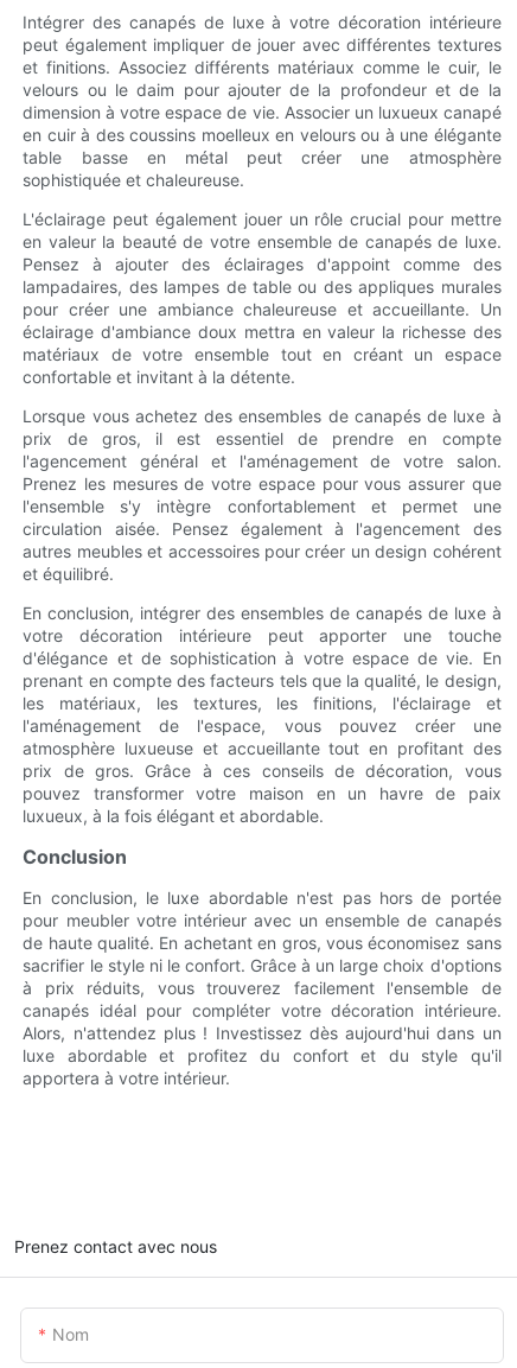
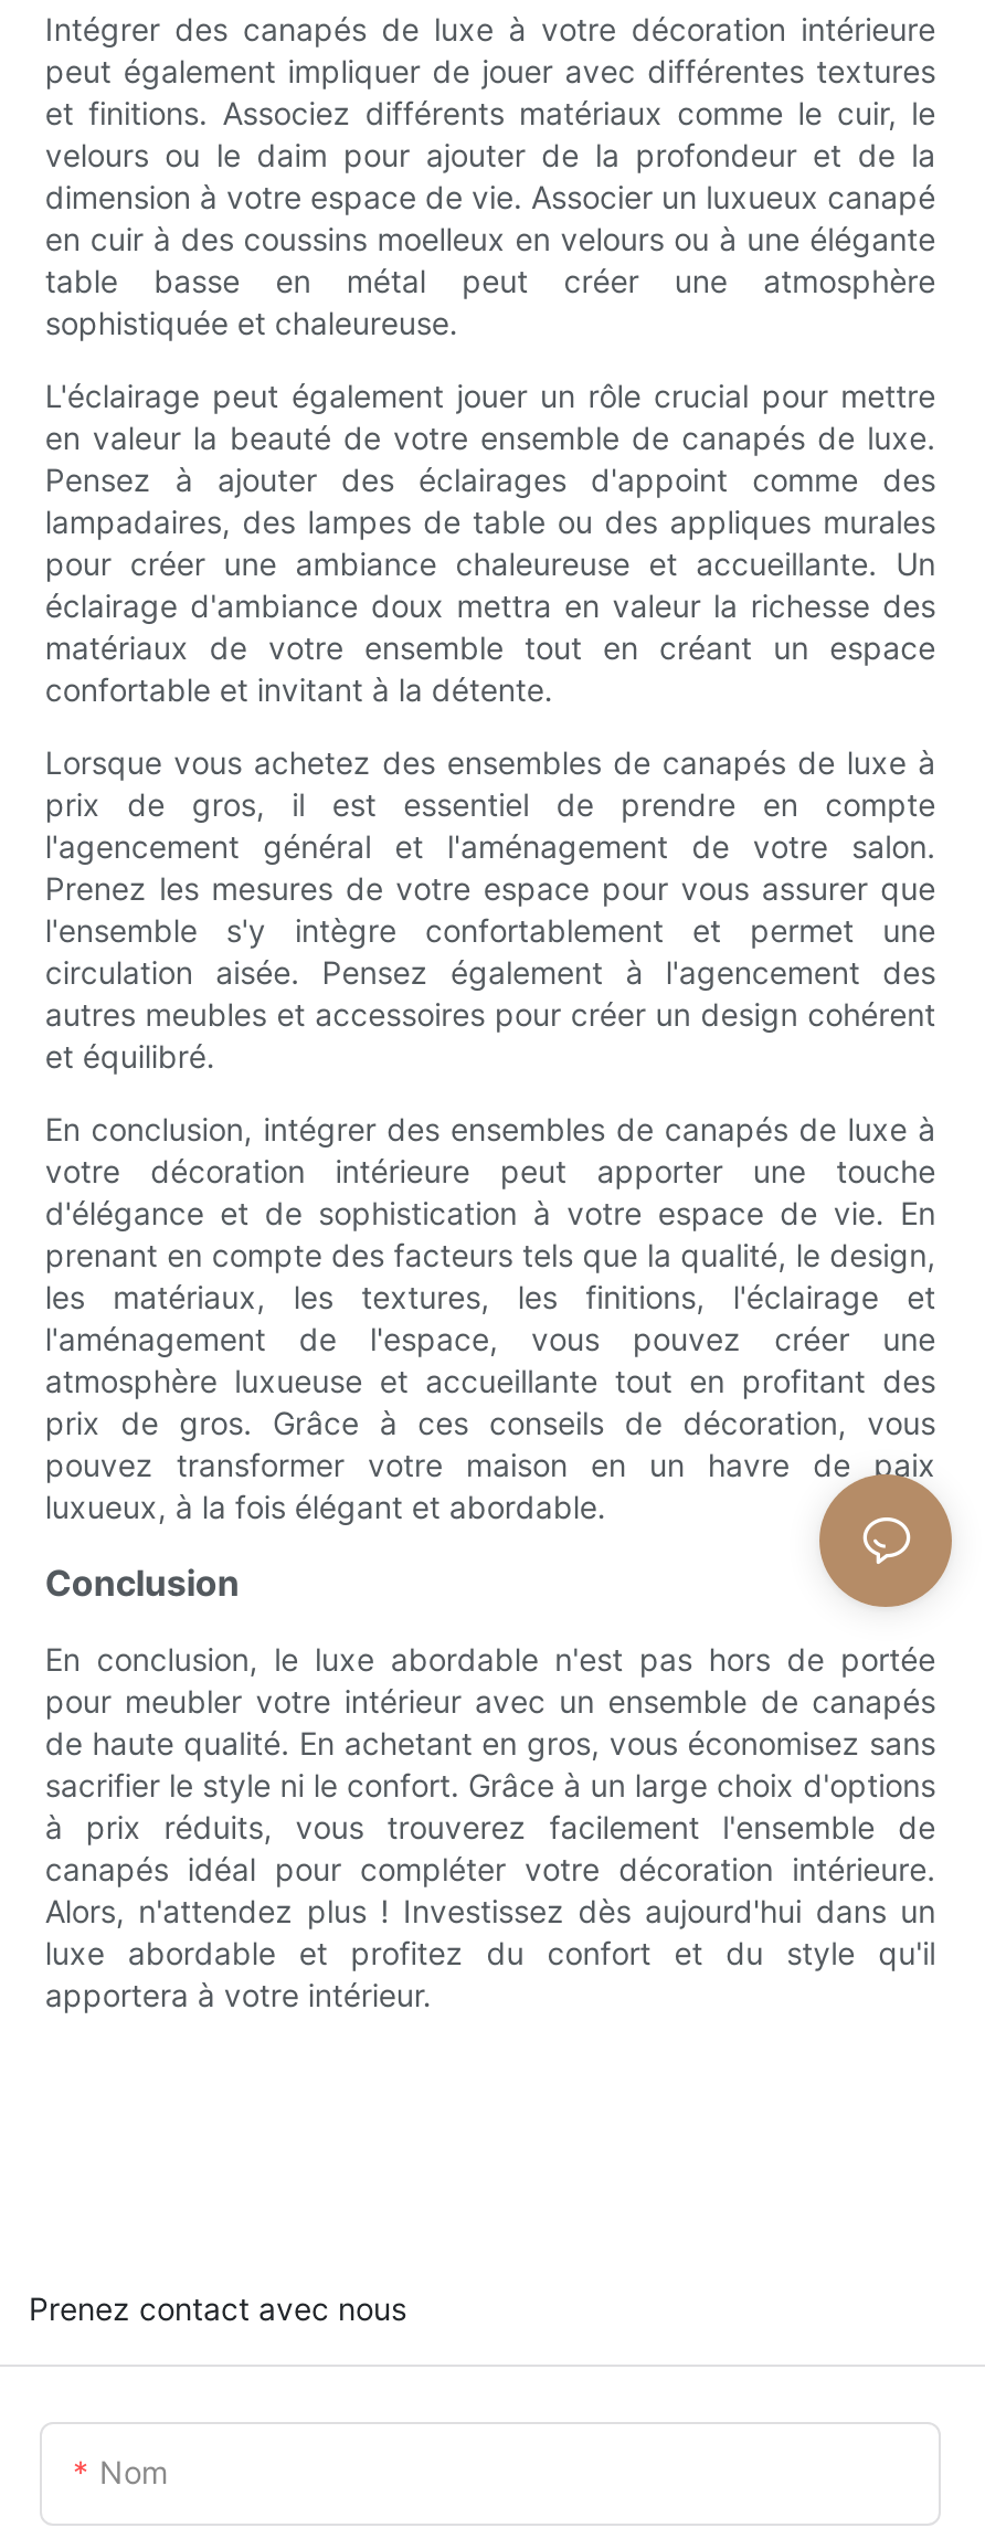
+ [image]
